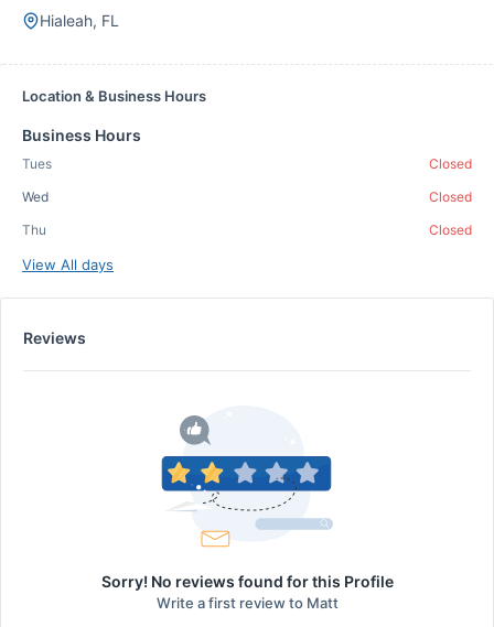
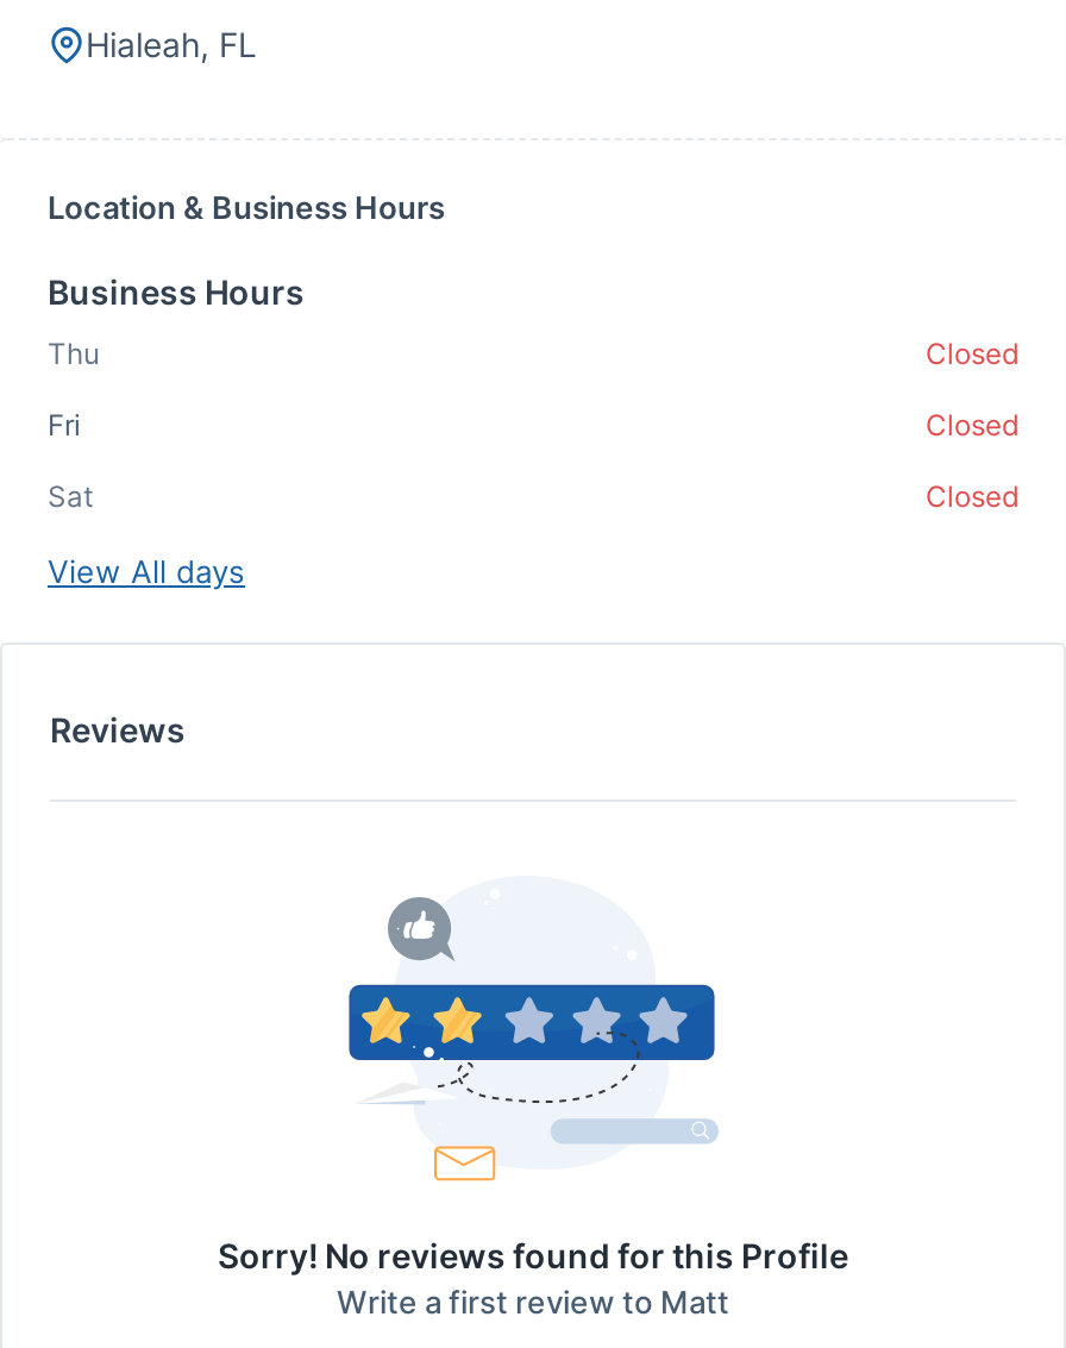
- Tues

- Wed
+ Fri

moved up: Thu

+ Sat
